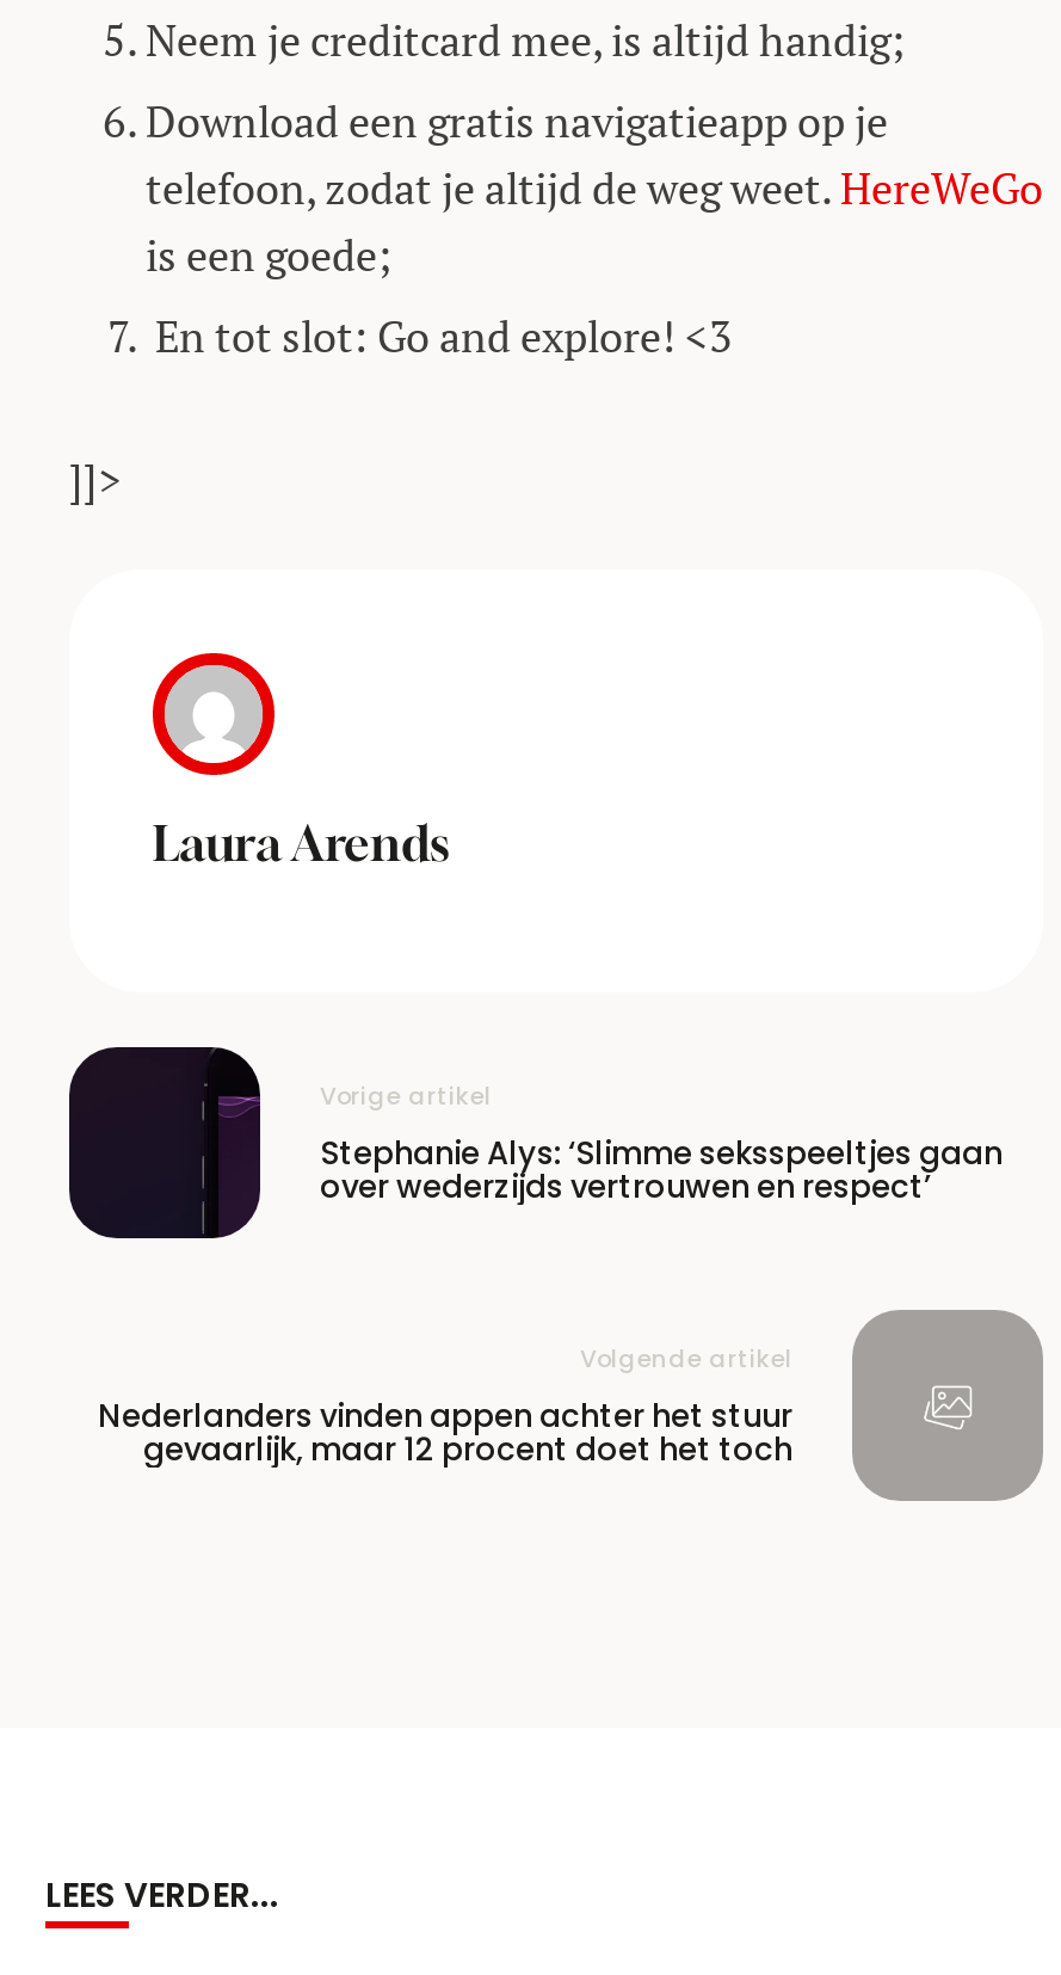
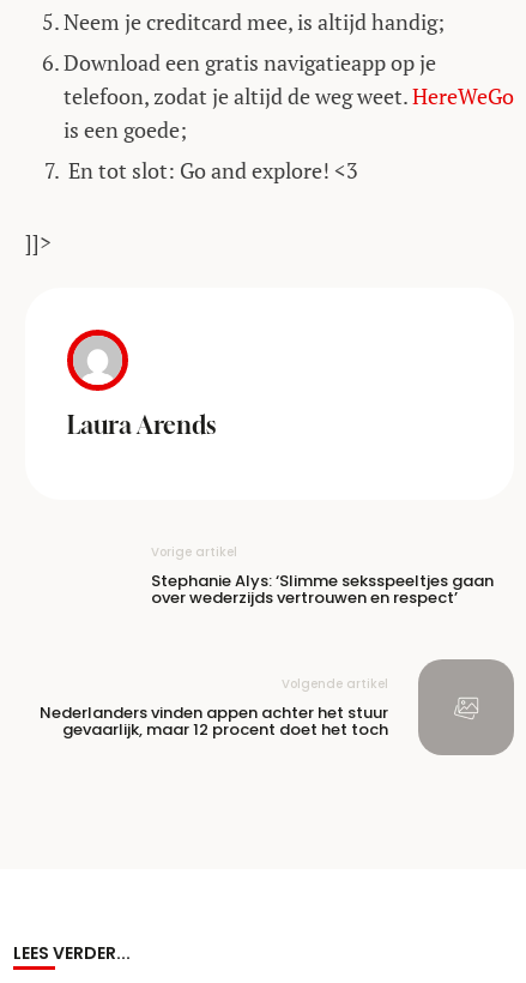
- [image]
